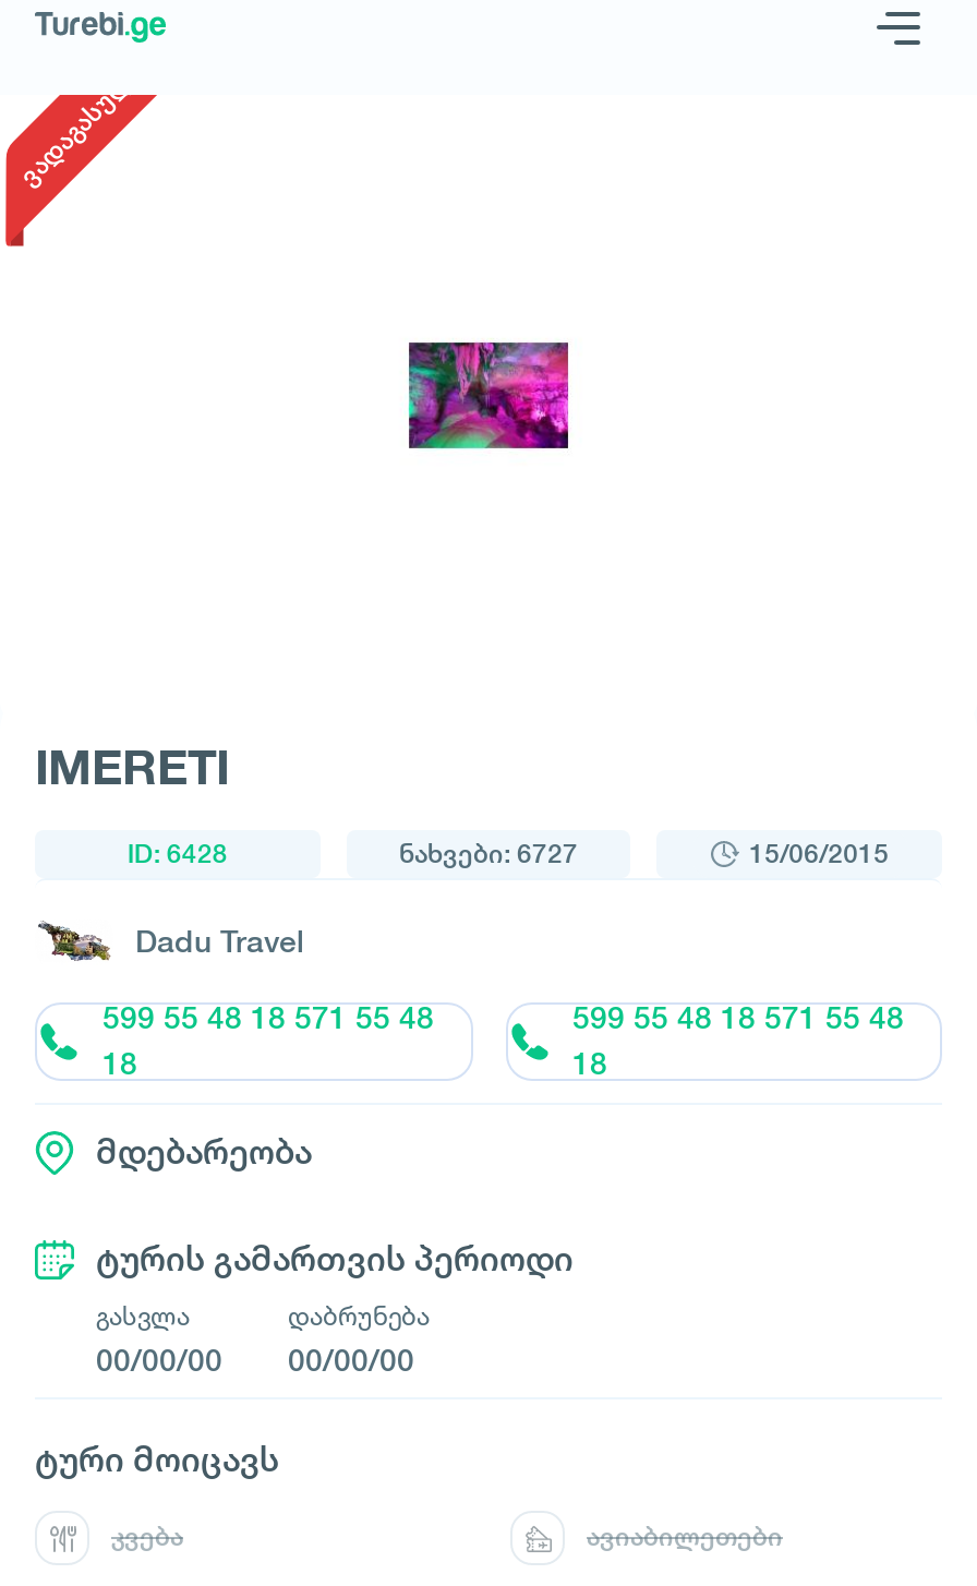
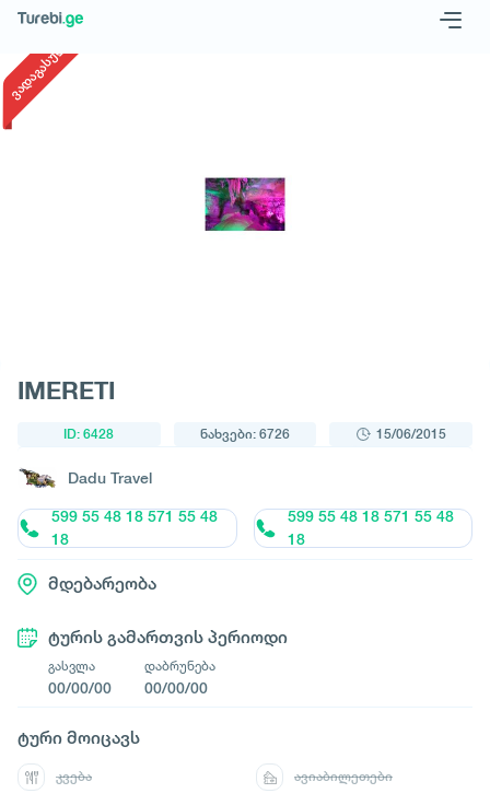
- ნახვები: 6727
+ ნახვები: 6726
